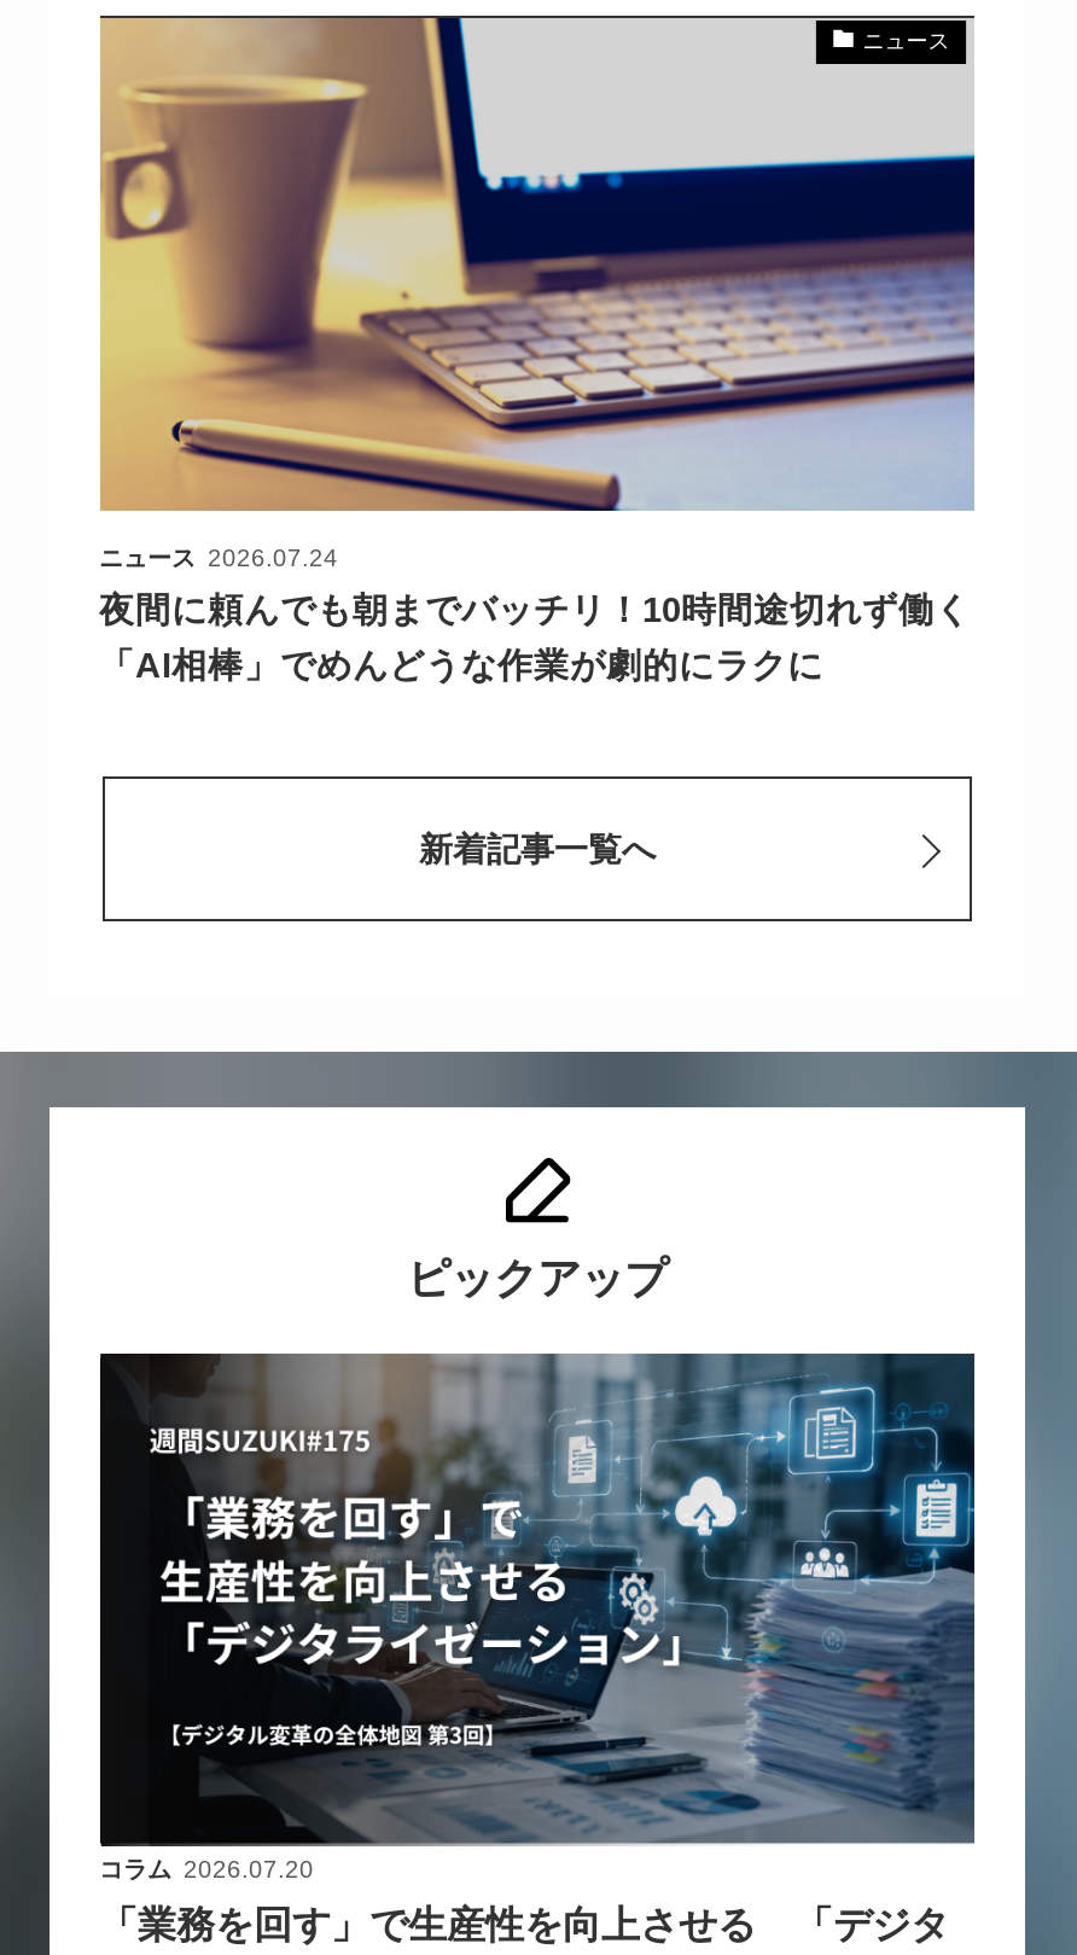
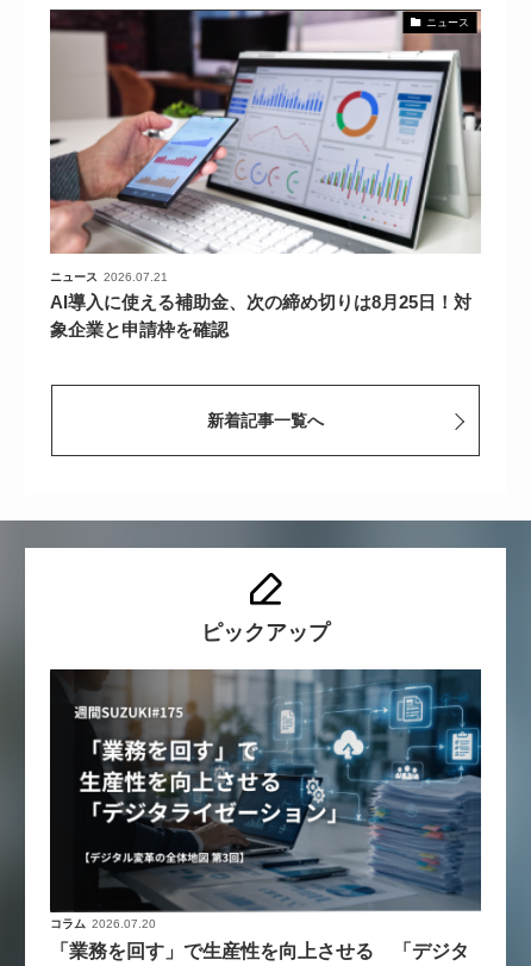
- [image]
- ニュース 2026.07.24
+ [image]
+ ニュース 2026.07.21

- 夜間に頼んでも朝までバッチリ！10時間途切れず働く
- 「AI相棒」でめんどうな作業が劇的にラクに
+ AI導入に使える補助金、次の締め切りは8月25日！対
+ 象企業と申請枠を確認
